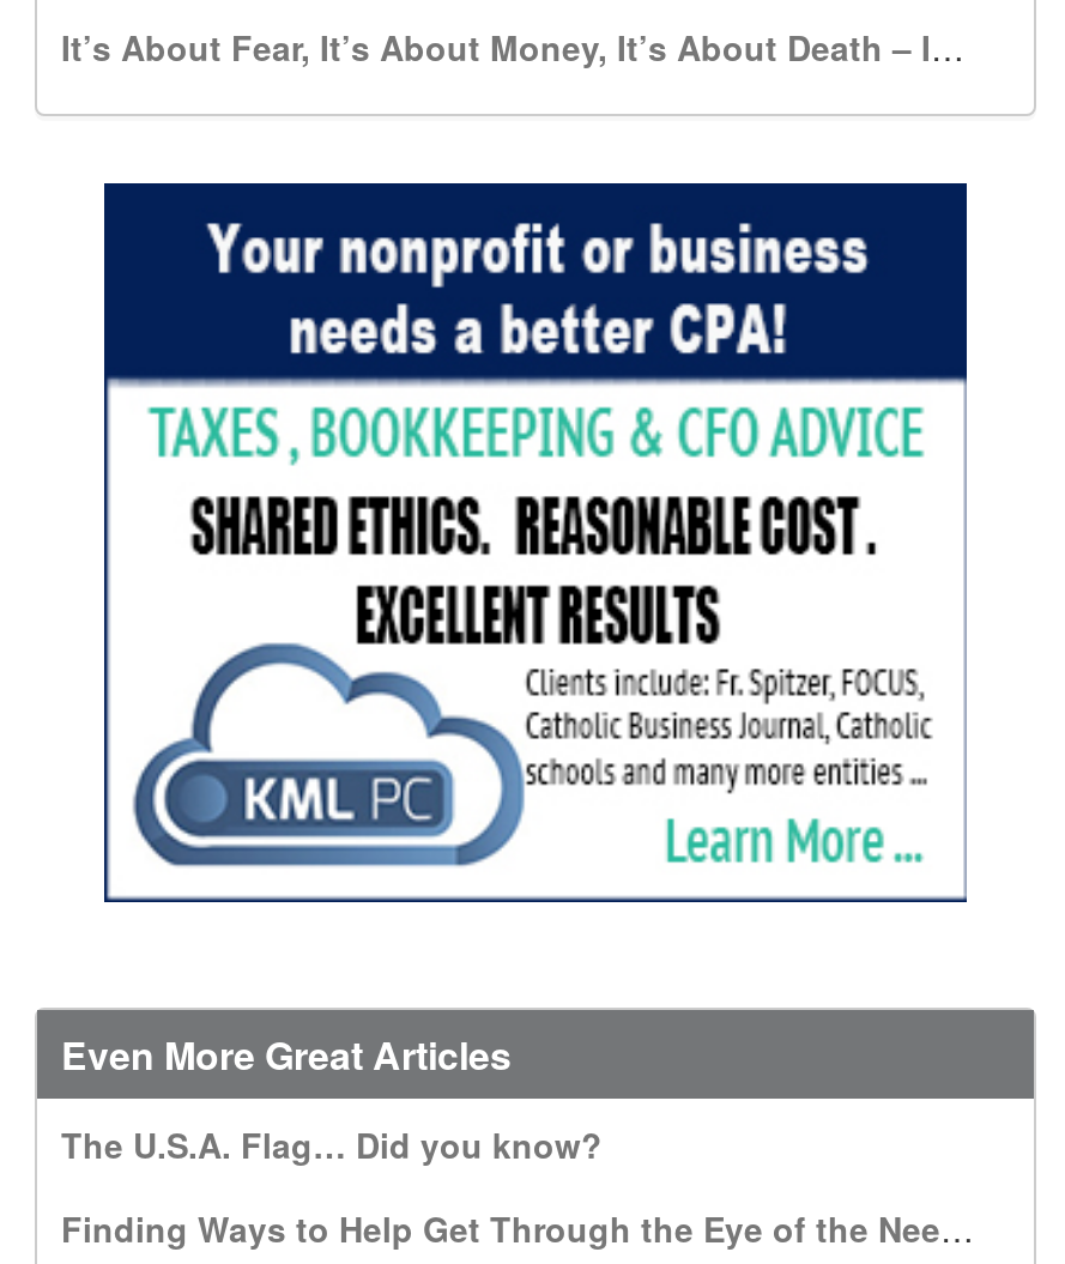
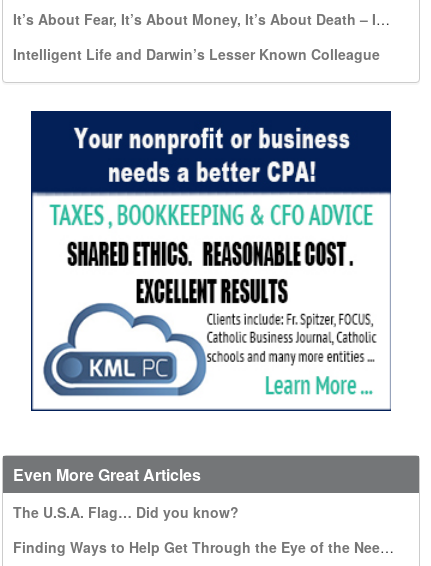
+ Intelligent Life and Darwin’s Lesser Known Colleague
